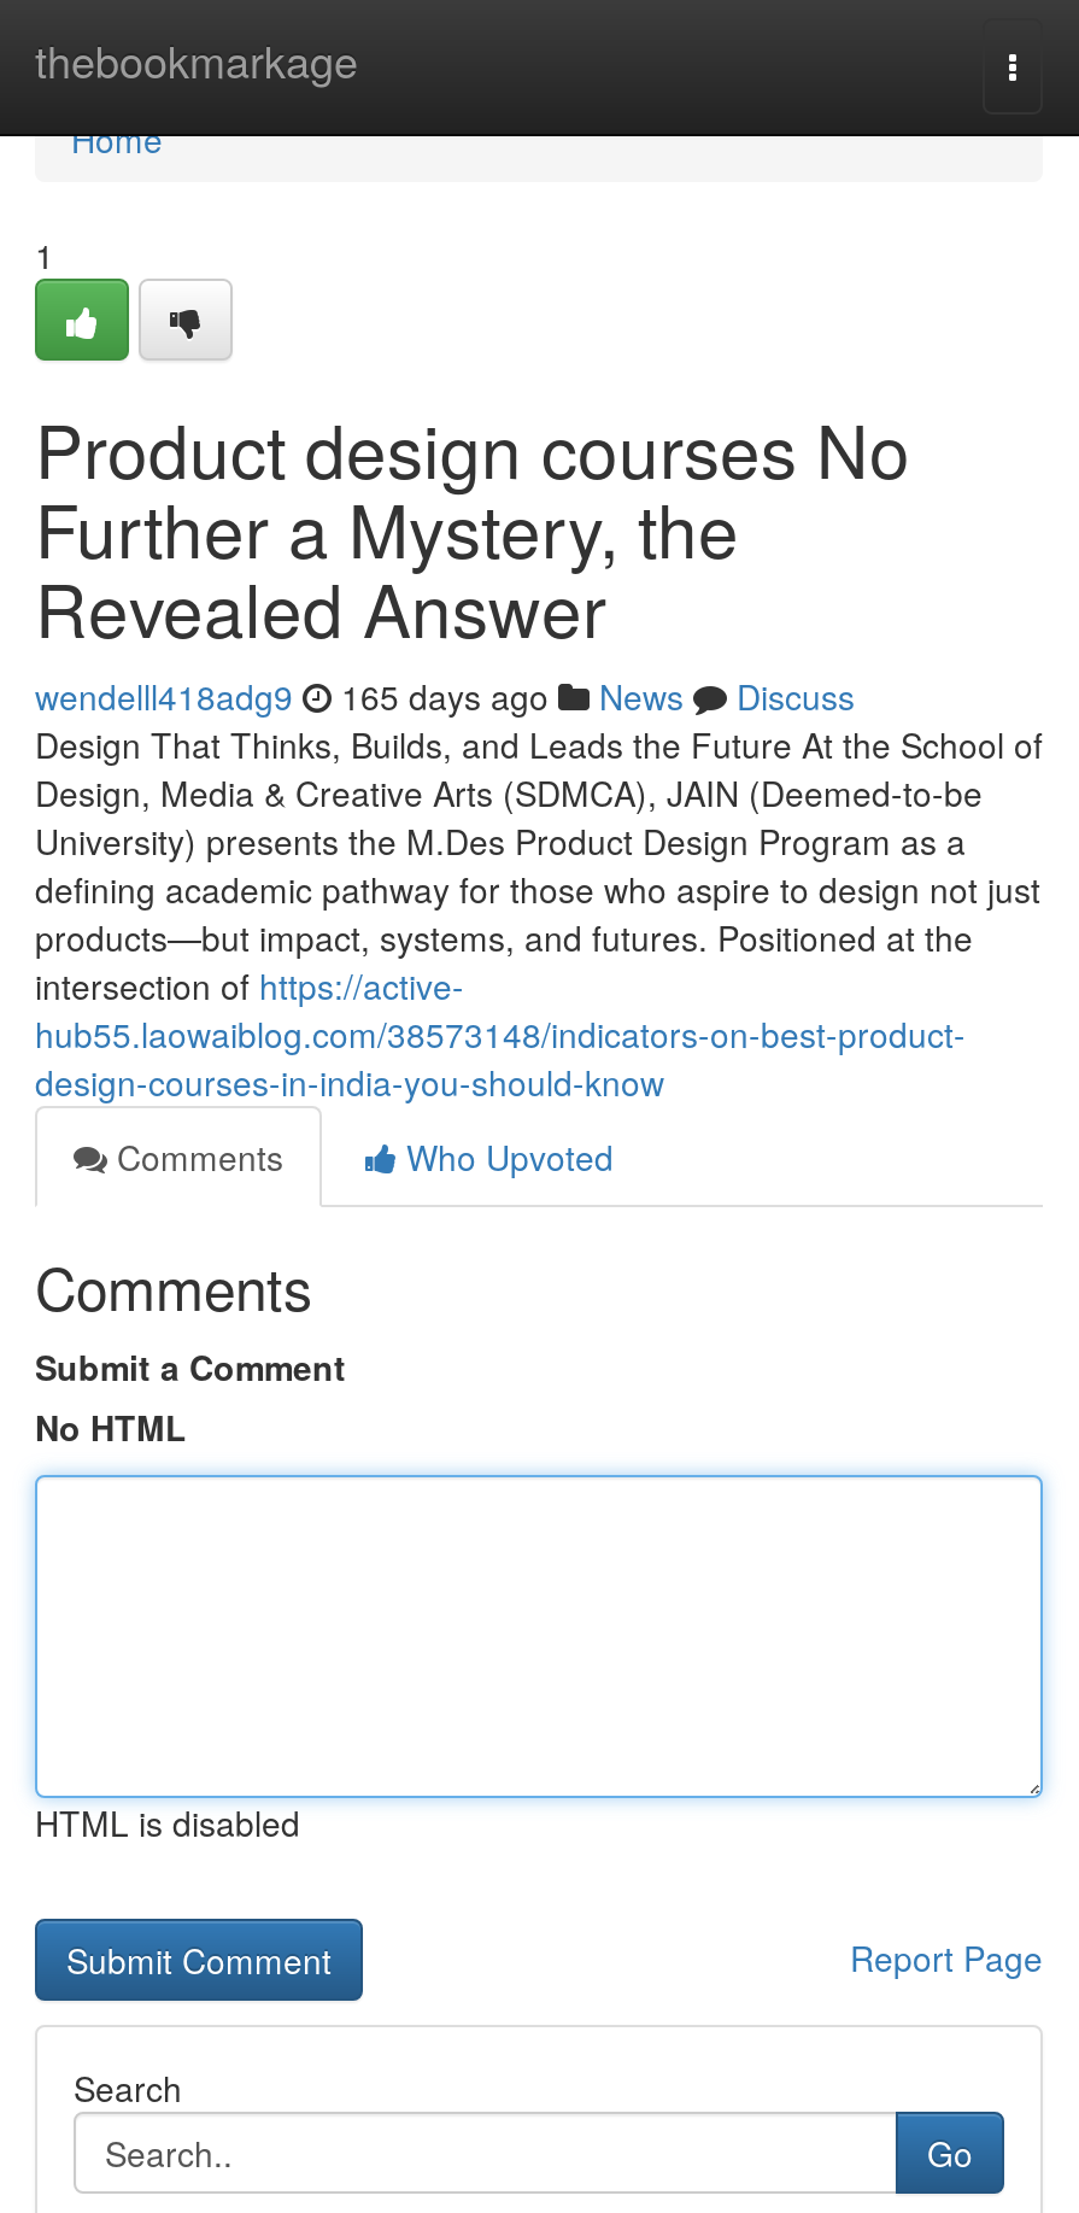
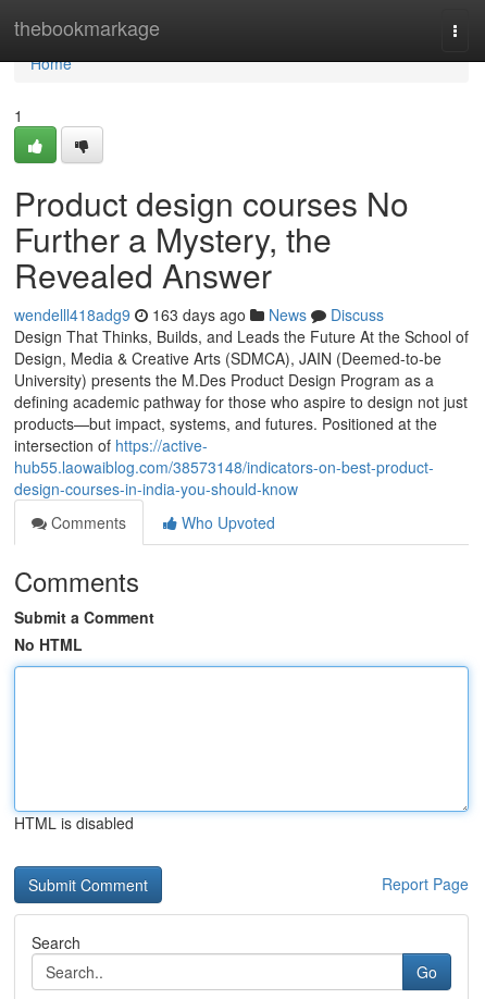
- wendelll418adg9 165 days ago News Discuss
+ wendelll418adg9 163 days ago News Discuss
